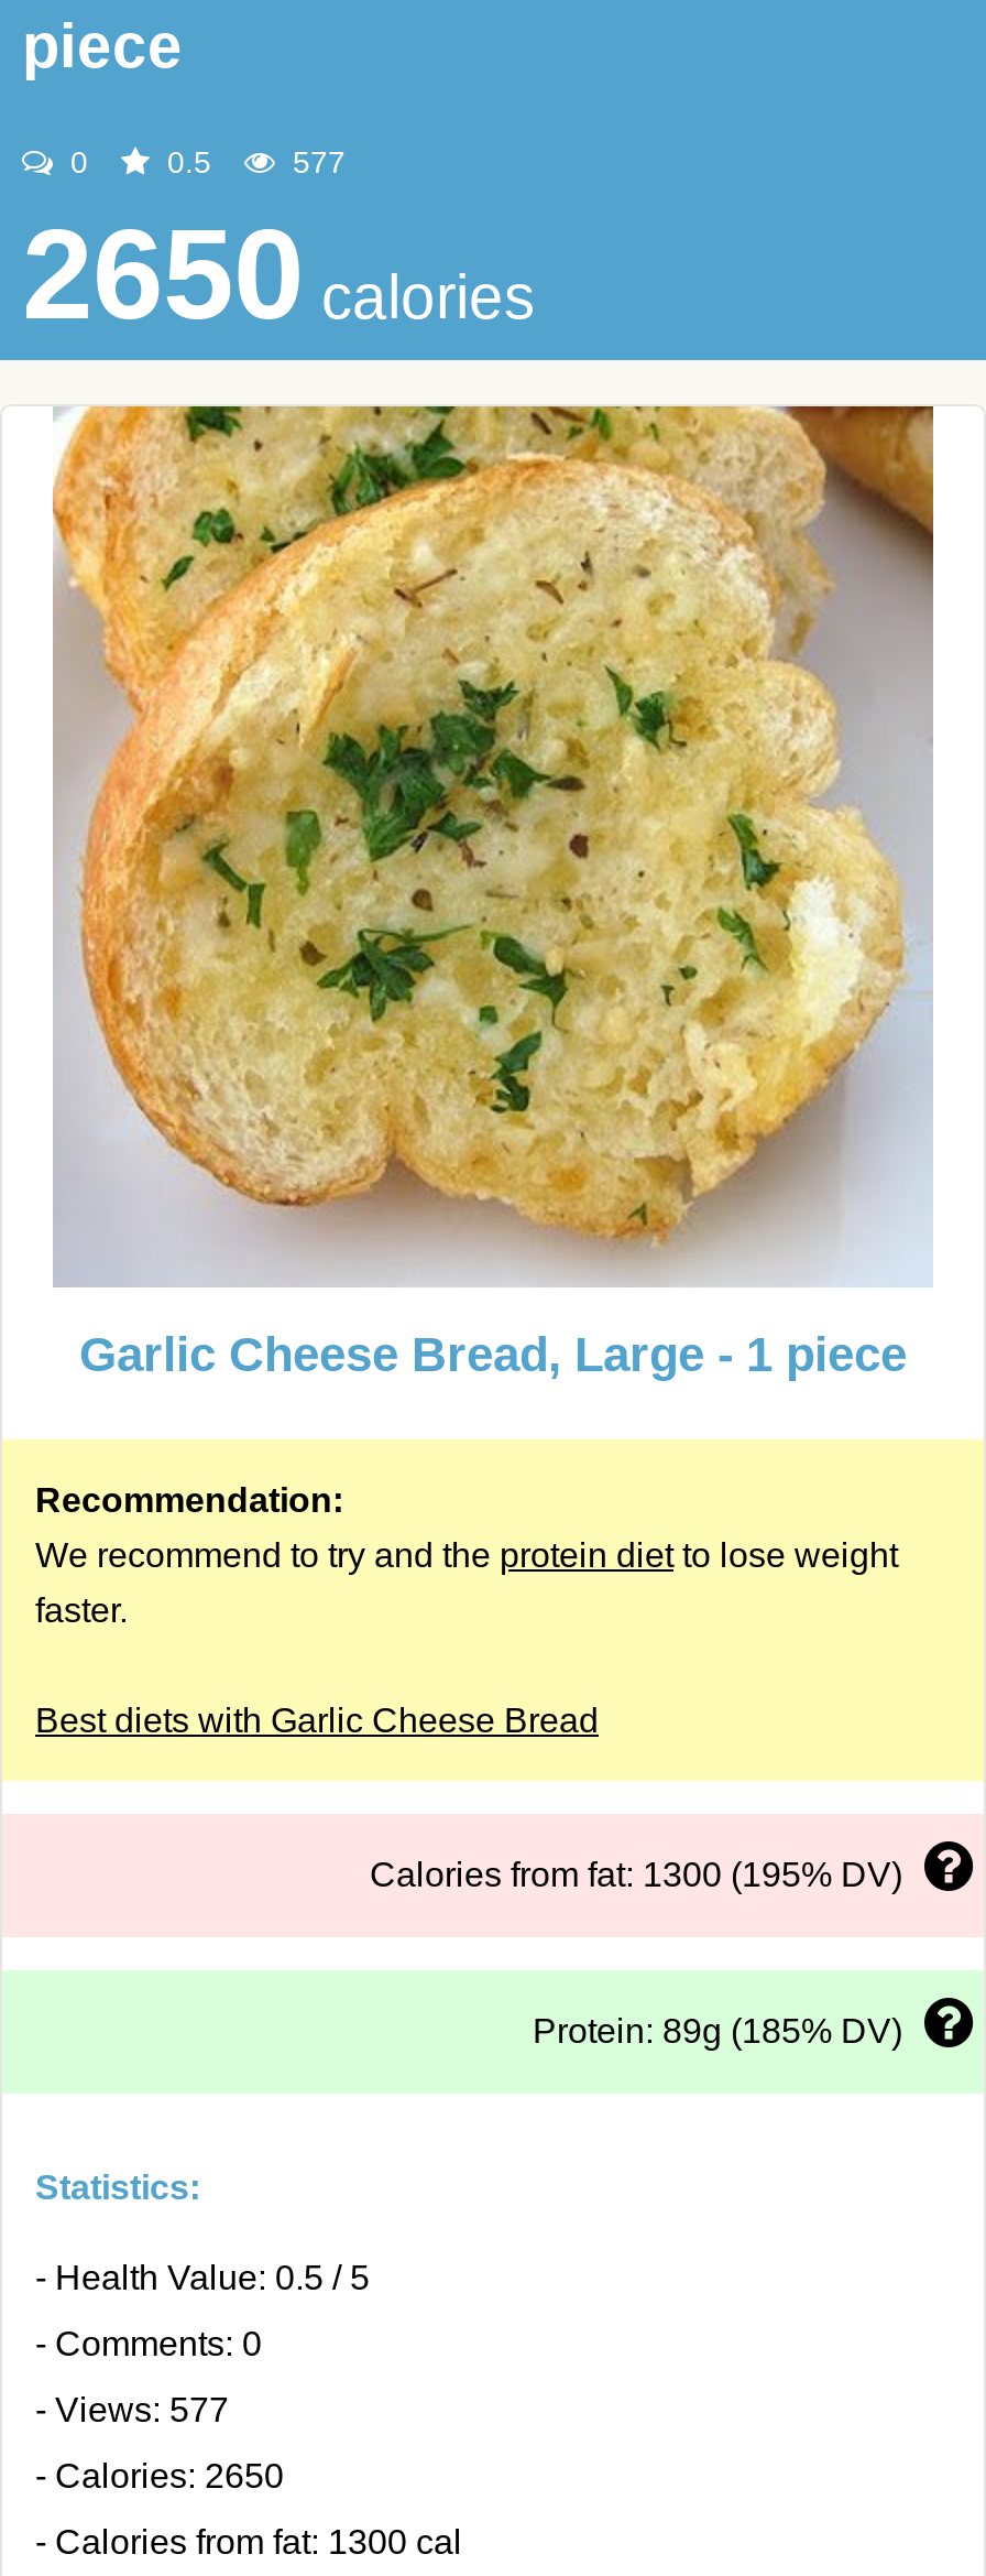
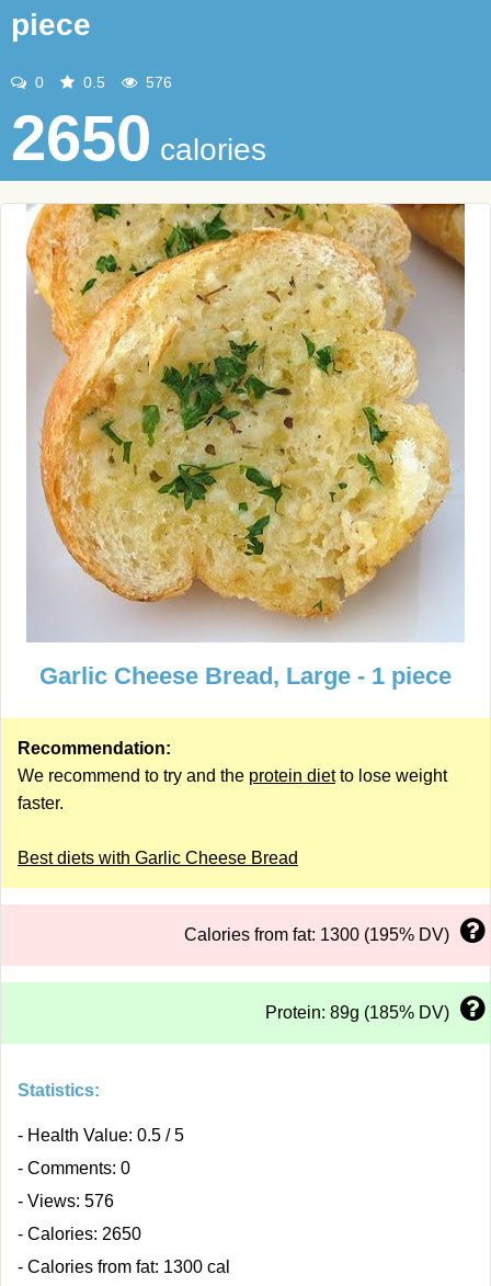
- 577
+ 576

- - Views: 577
+ - Views: 576
